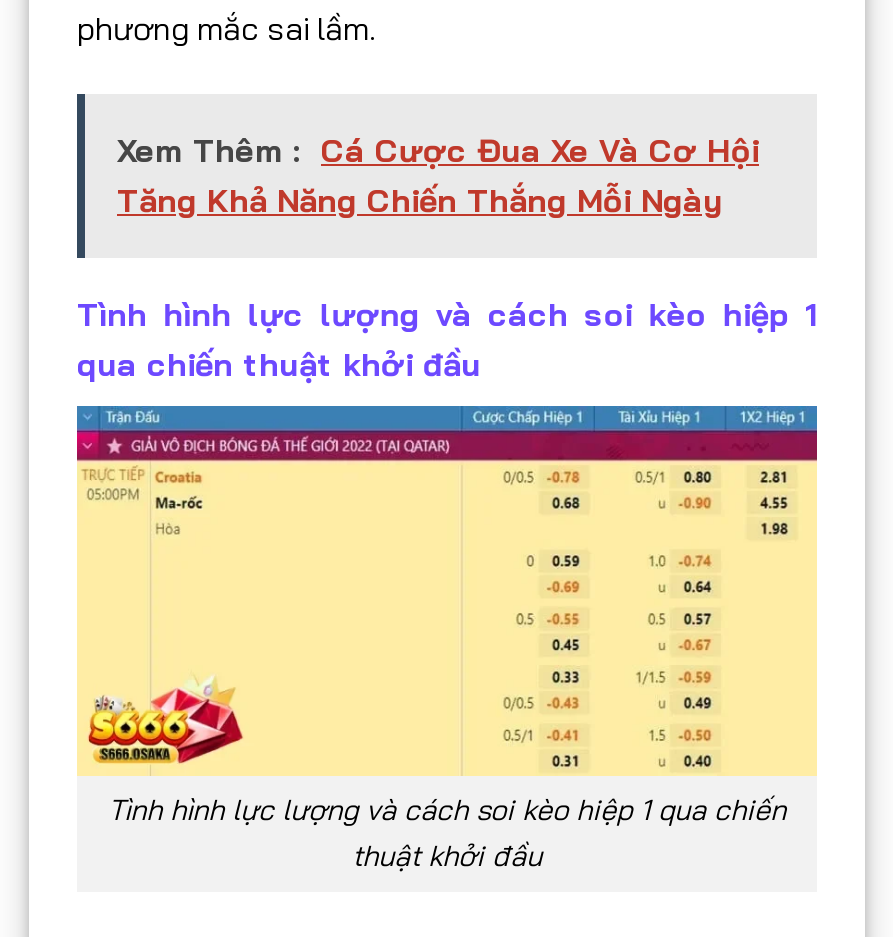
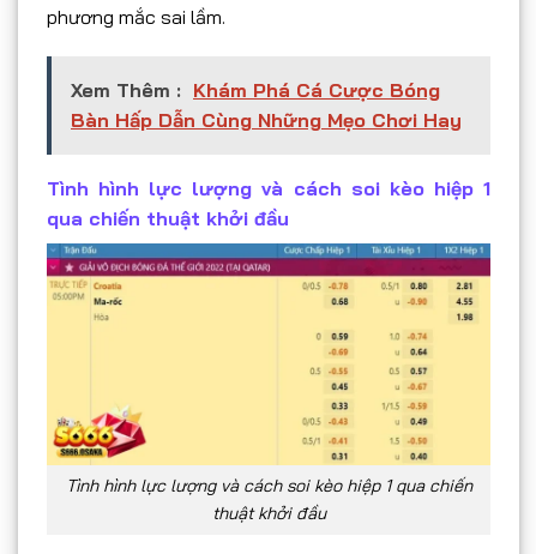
- Xem Thêm : Cá Cược Đua Xe Và Cơ Hội
- Tăng Khả Năng Chiến Thắng Mỗi Ngày
+ Xem Thêm : Khám Phá Cá Cược Bóng
+ Bàn Hấp Dẫn Cùng Những Mẹo Chơi Hay
